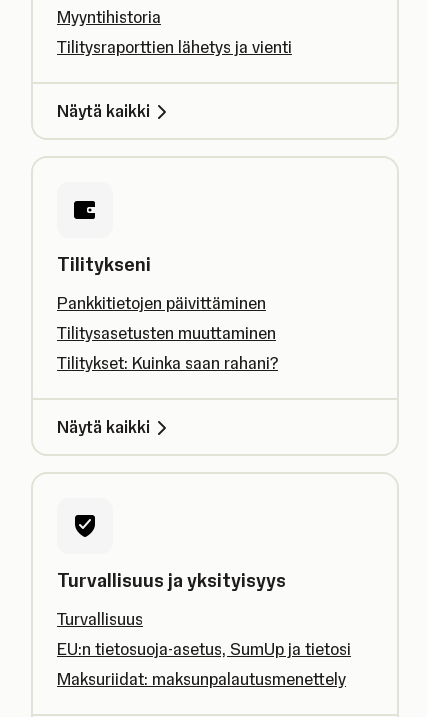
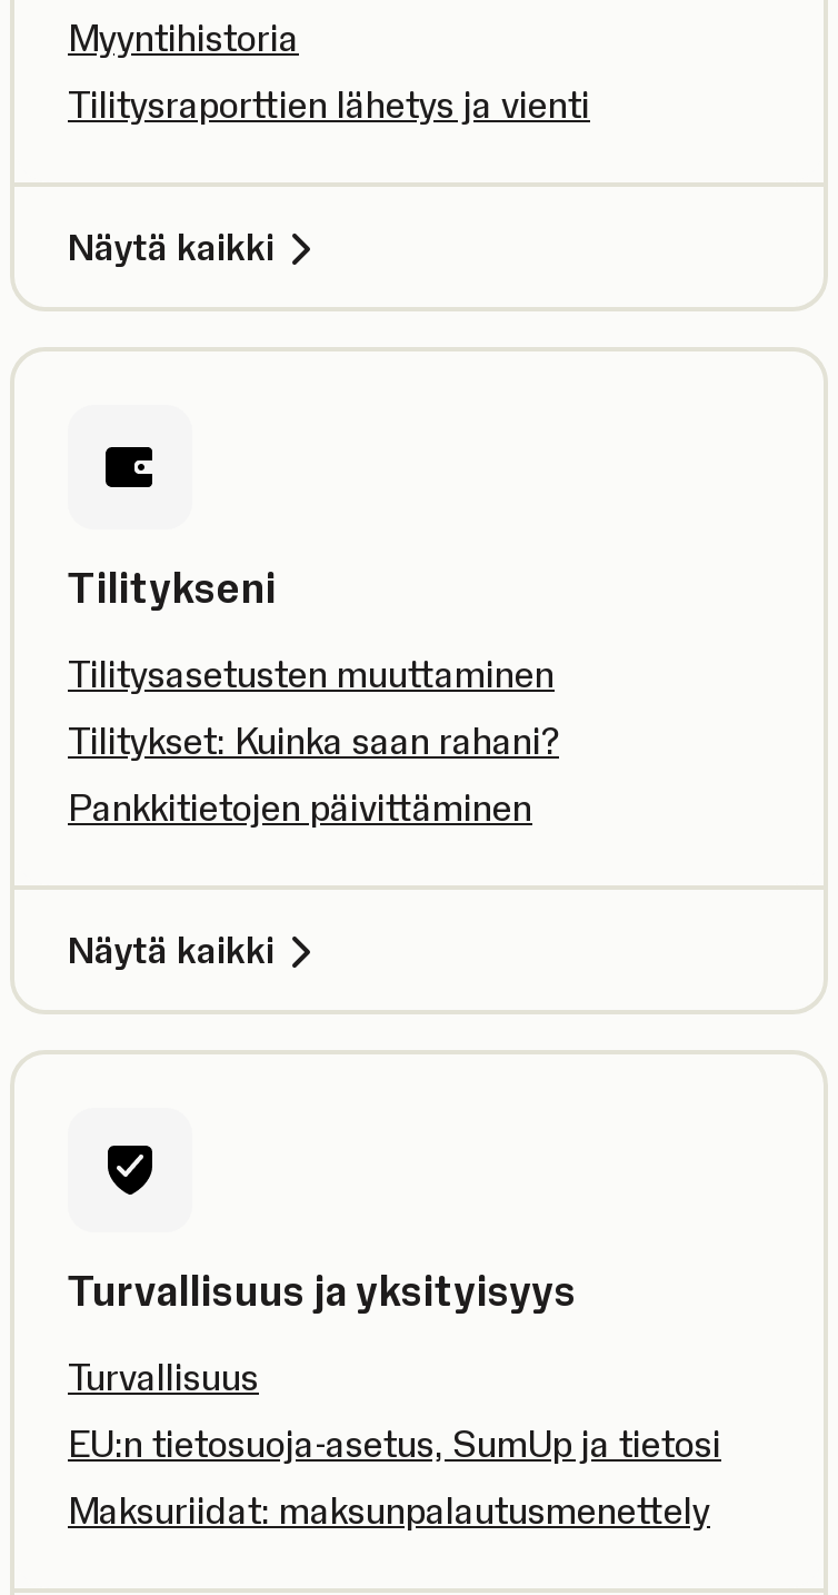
moved down: Pankkitietojen päivittäminen

moved up: Tilitysasetusten muuttaminen | Tilitykset: Kuinka saan rahani?
